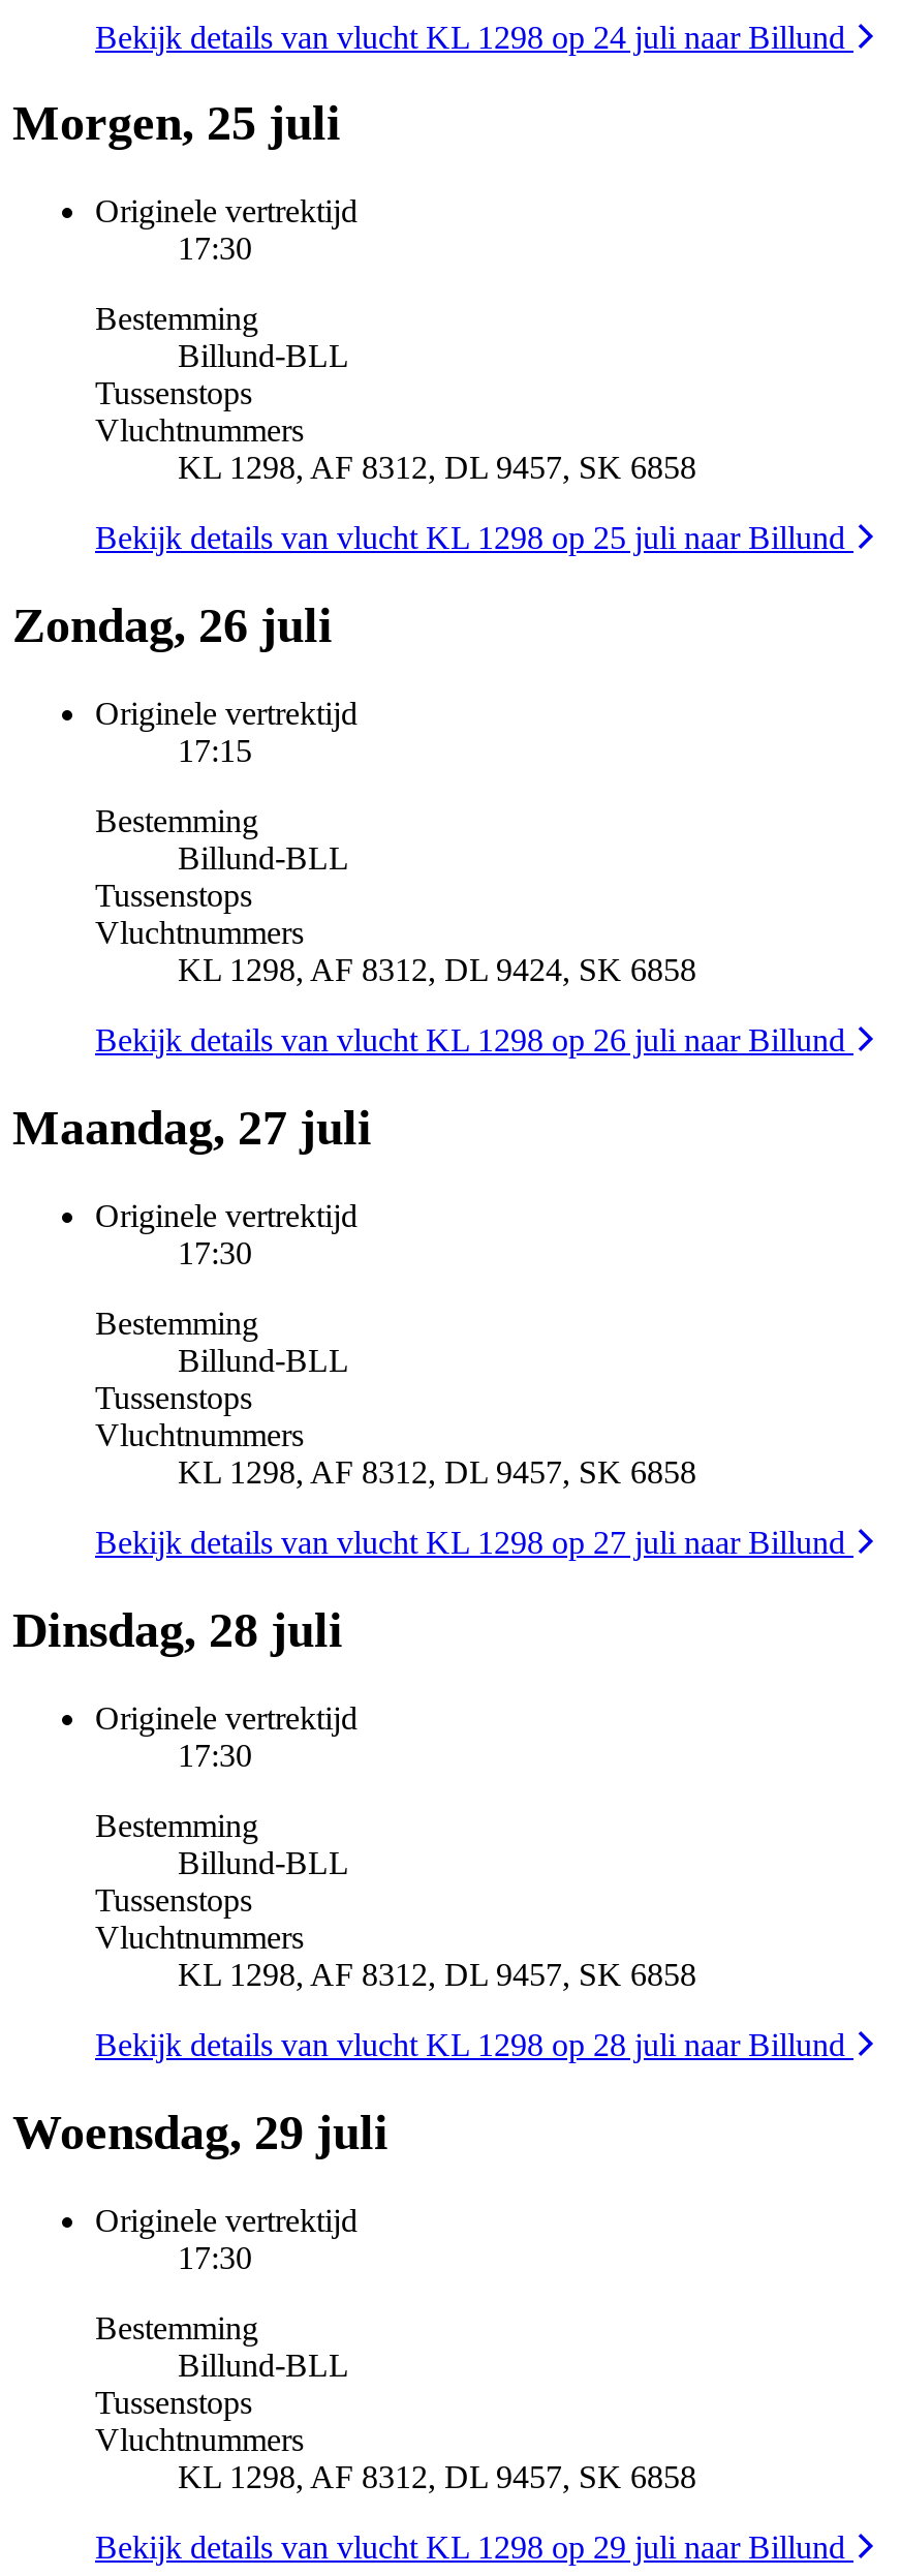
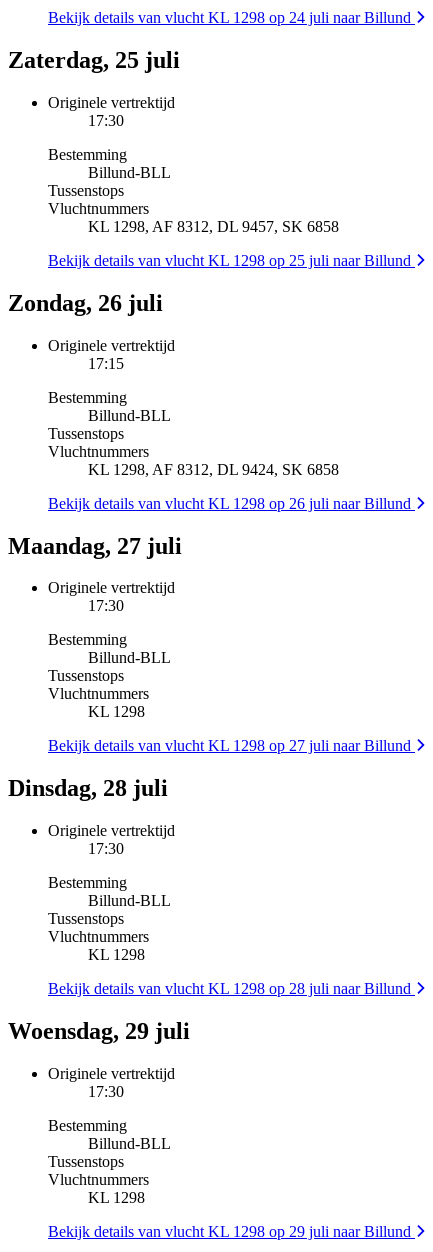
- Morgen, 25 juli
+ Zaterdag, 25 juli

- KL 1298, AF 8312, DL 9457, SK 6858
+ KL 1298

- KL 1298, AF 8312, DL 9457, SK 6858
+ KL 1298

- KL 1298, AF 8312, DL 9457, SK 6858
+ KL 1298
